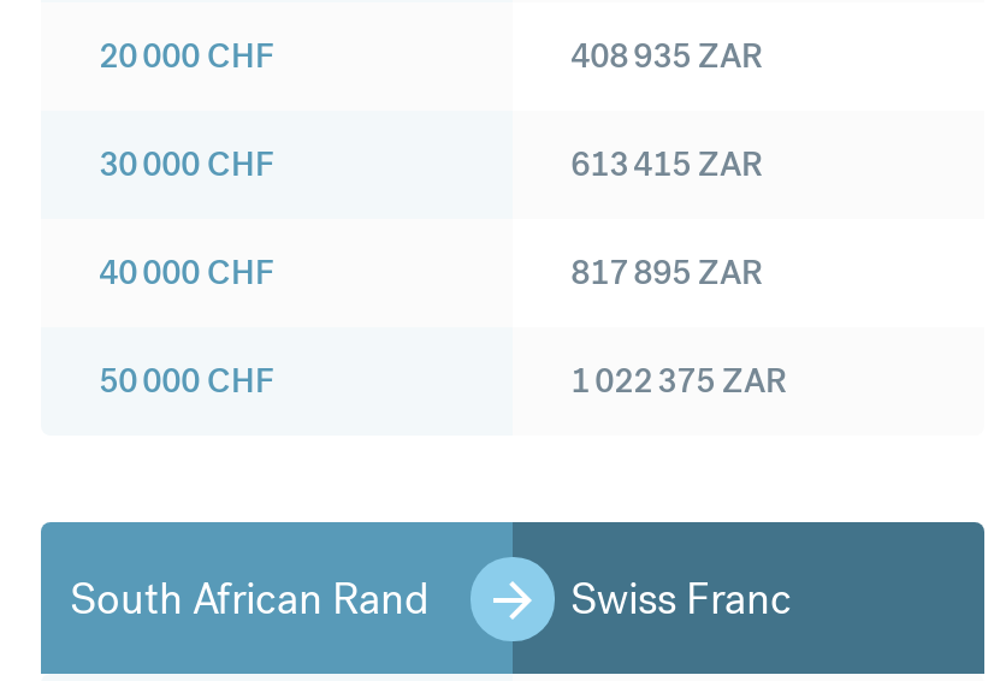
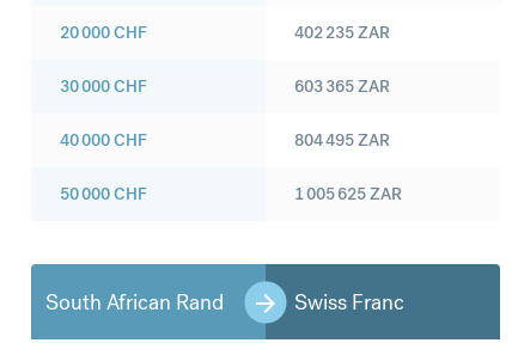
- 408 935 ZAR
+ 402 235 ZAR

- 613 415 ZAR
+ 603 365 ZAR

- 817 895 ZAR
+ 804 495 ZAR

- 1 022 375 ZAR
+ 1 005 625 ZAR
